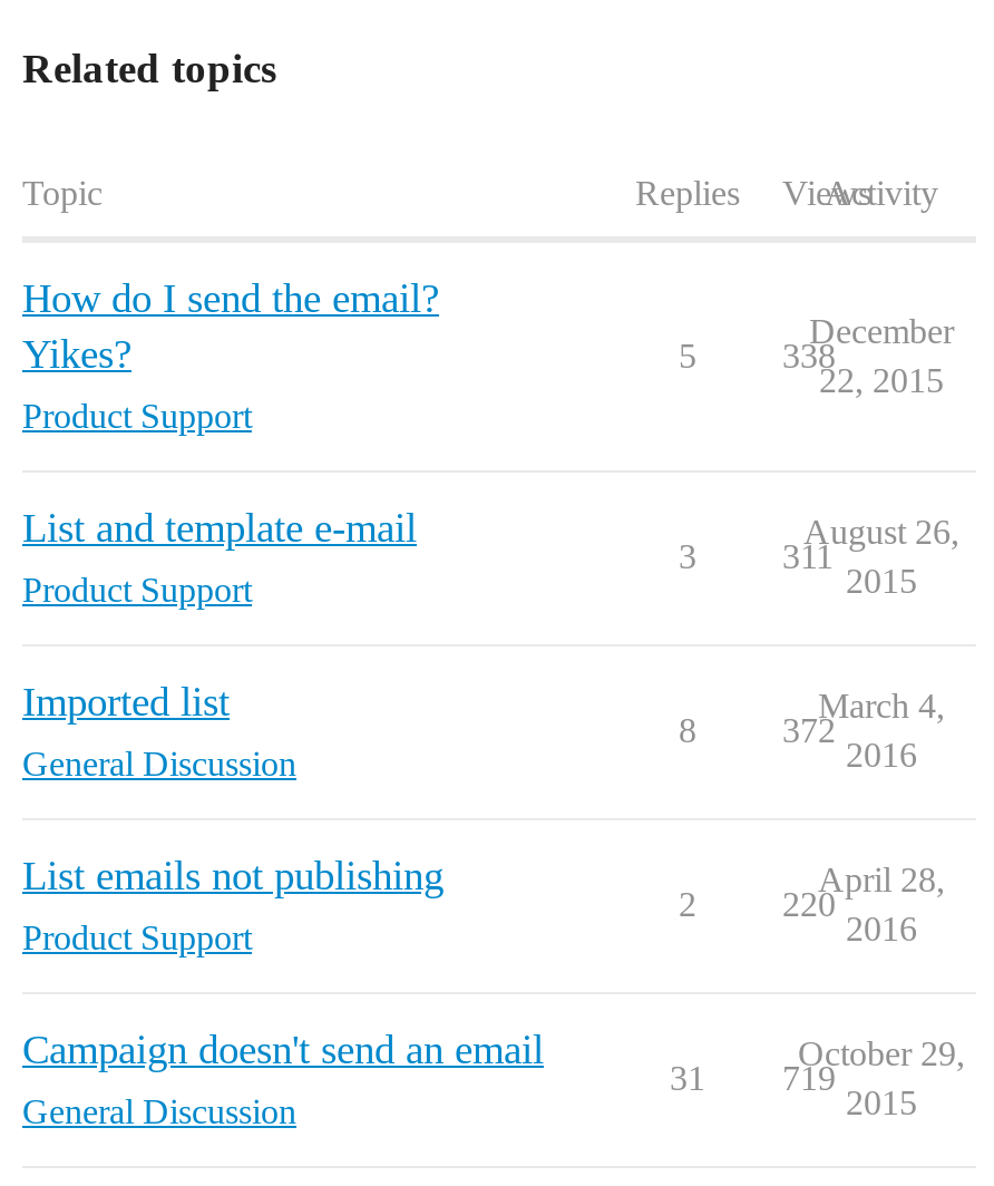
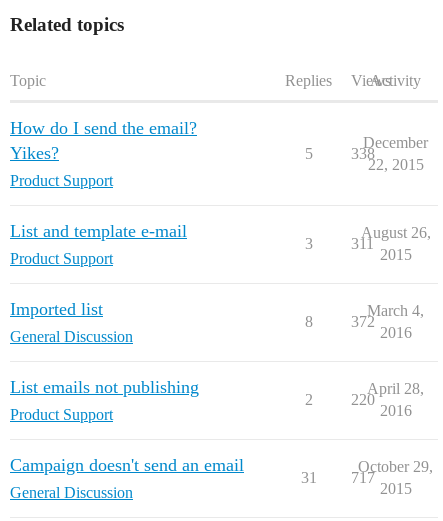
- 719
+ 717
